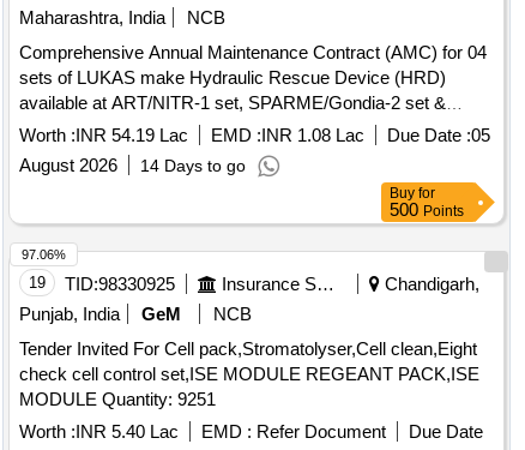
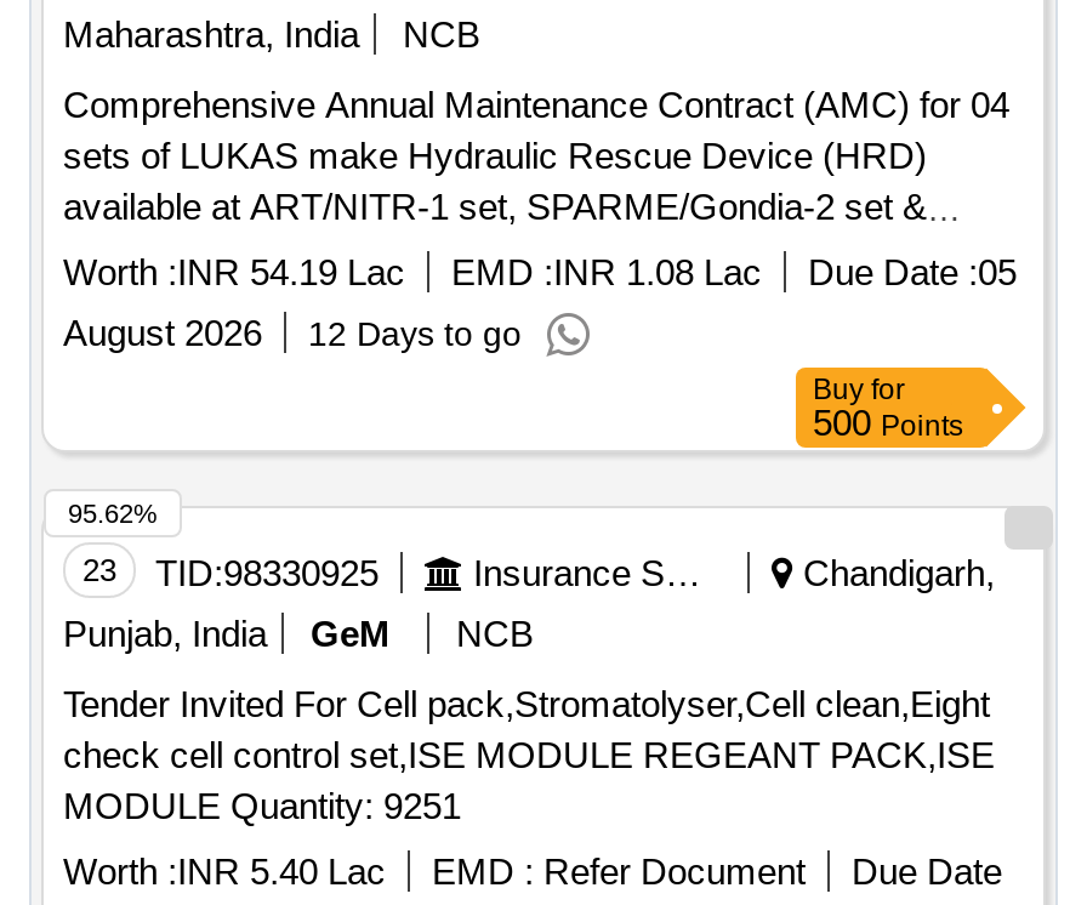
- August 2026 14 Days to go
+ August 2026 12 Days to go

- 97.06%
+ 95.62%

- 19 TID:98330925
+ 23 TID:98330925
